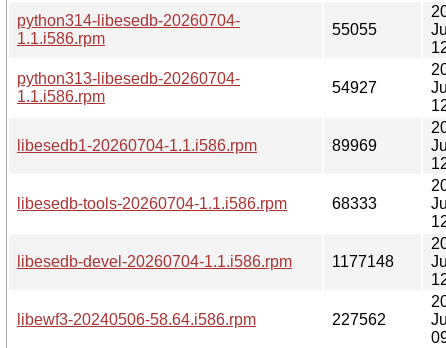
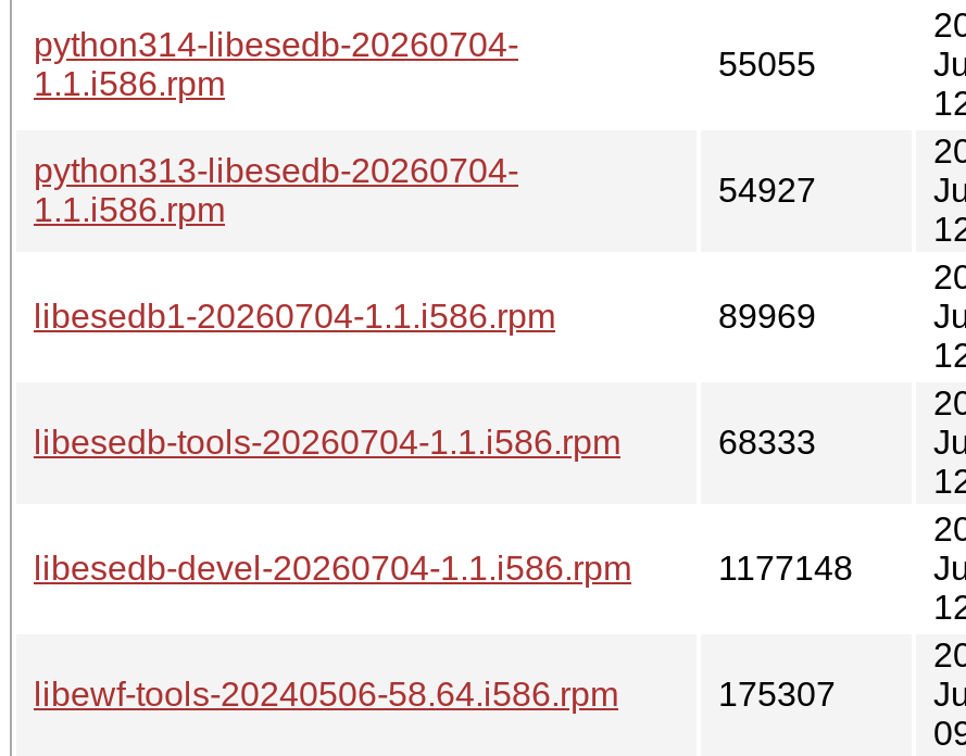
- libewf3-20240506-58.64.i586.rpm
- 227562
+ libewf-tools-20240506-58.64.i586.rpm
+ 175307
